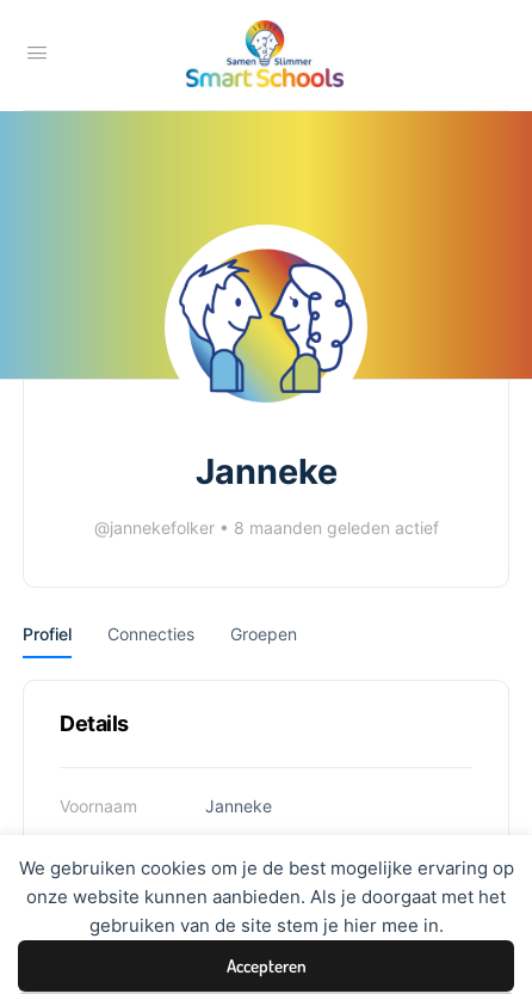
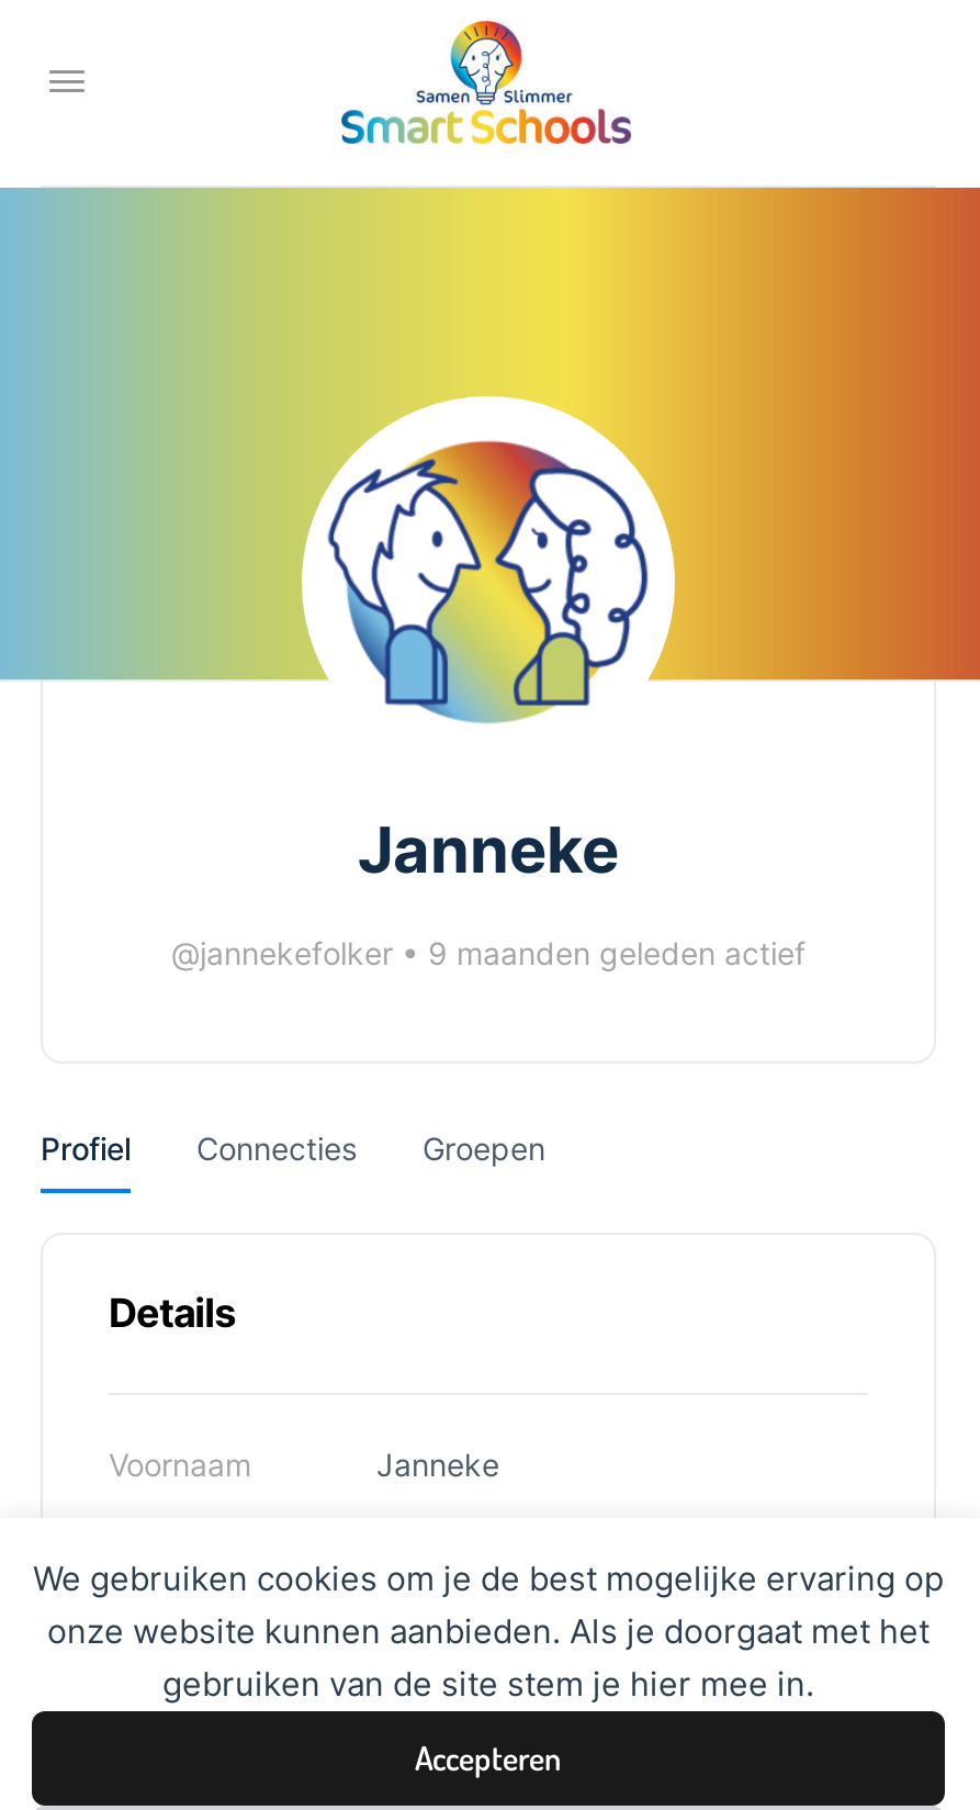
- @jannekefolker • 8 maanden geleden actief
+ @jannekefolker • 9 maanden geleden actief
